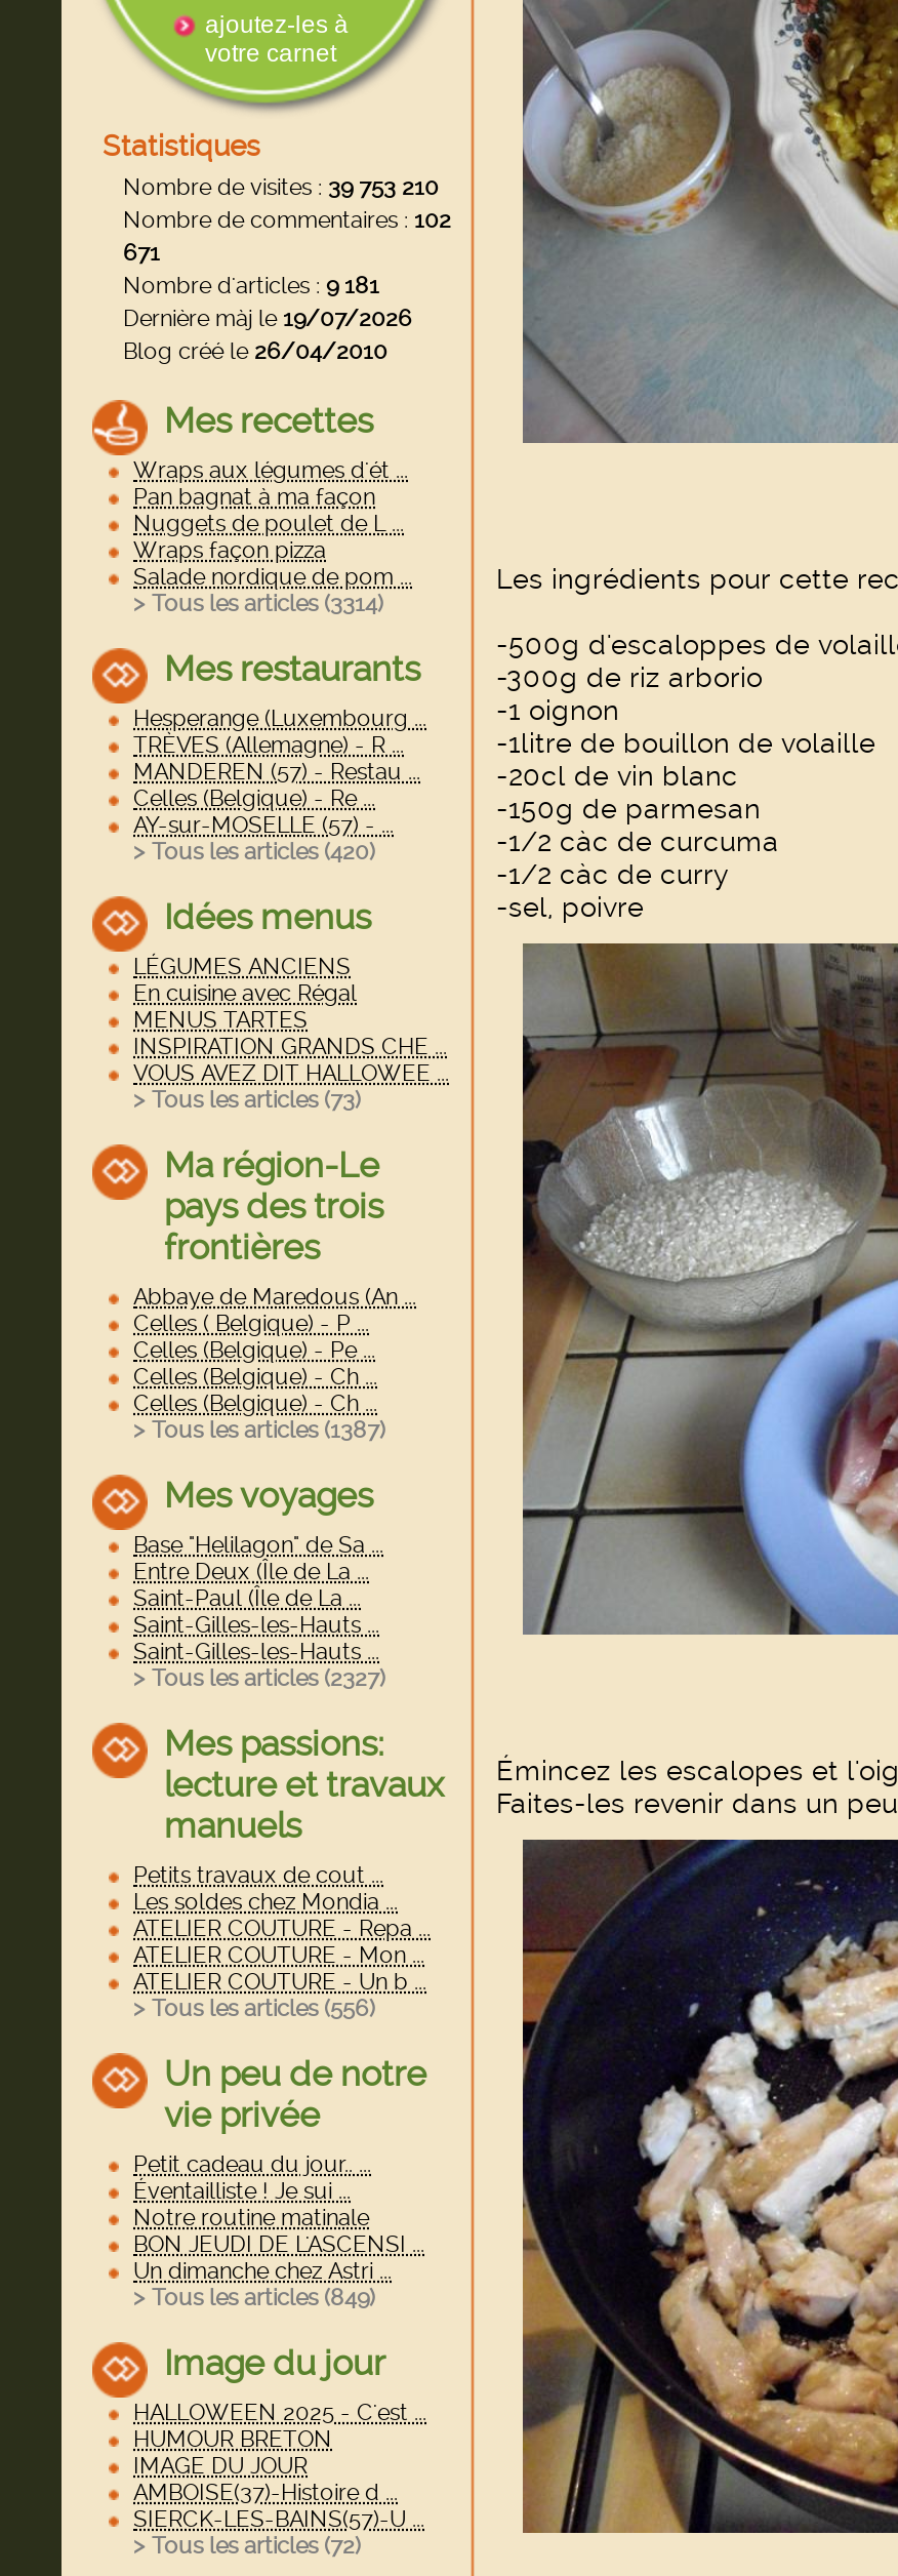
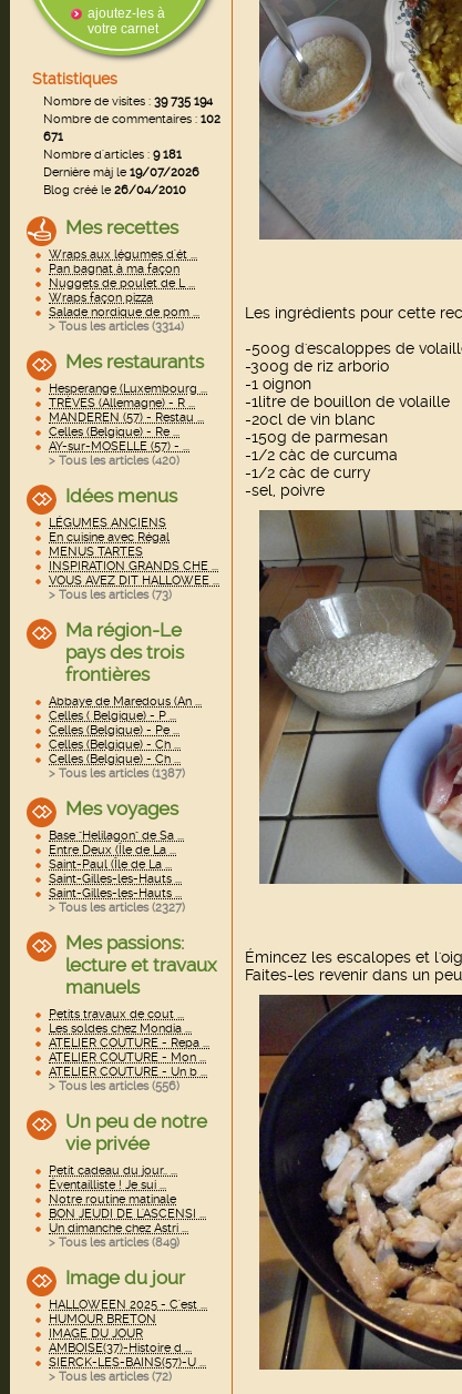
- Nombre de visites : 39 753 210
+ Nombre de visites : 39 735 194
